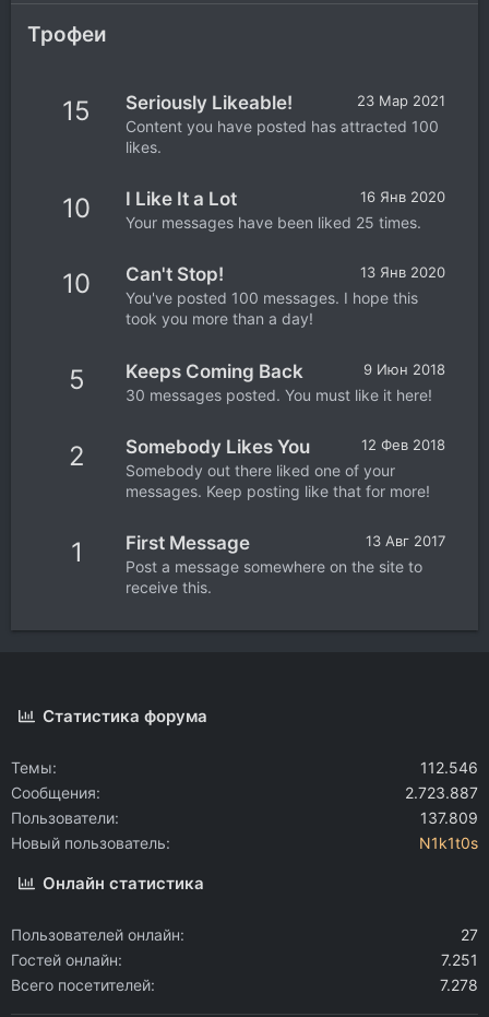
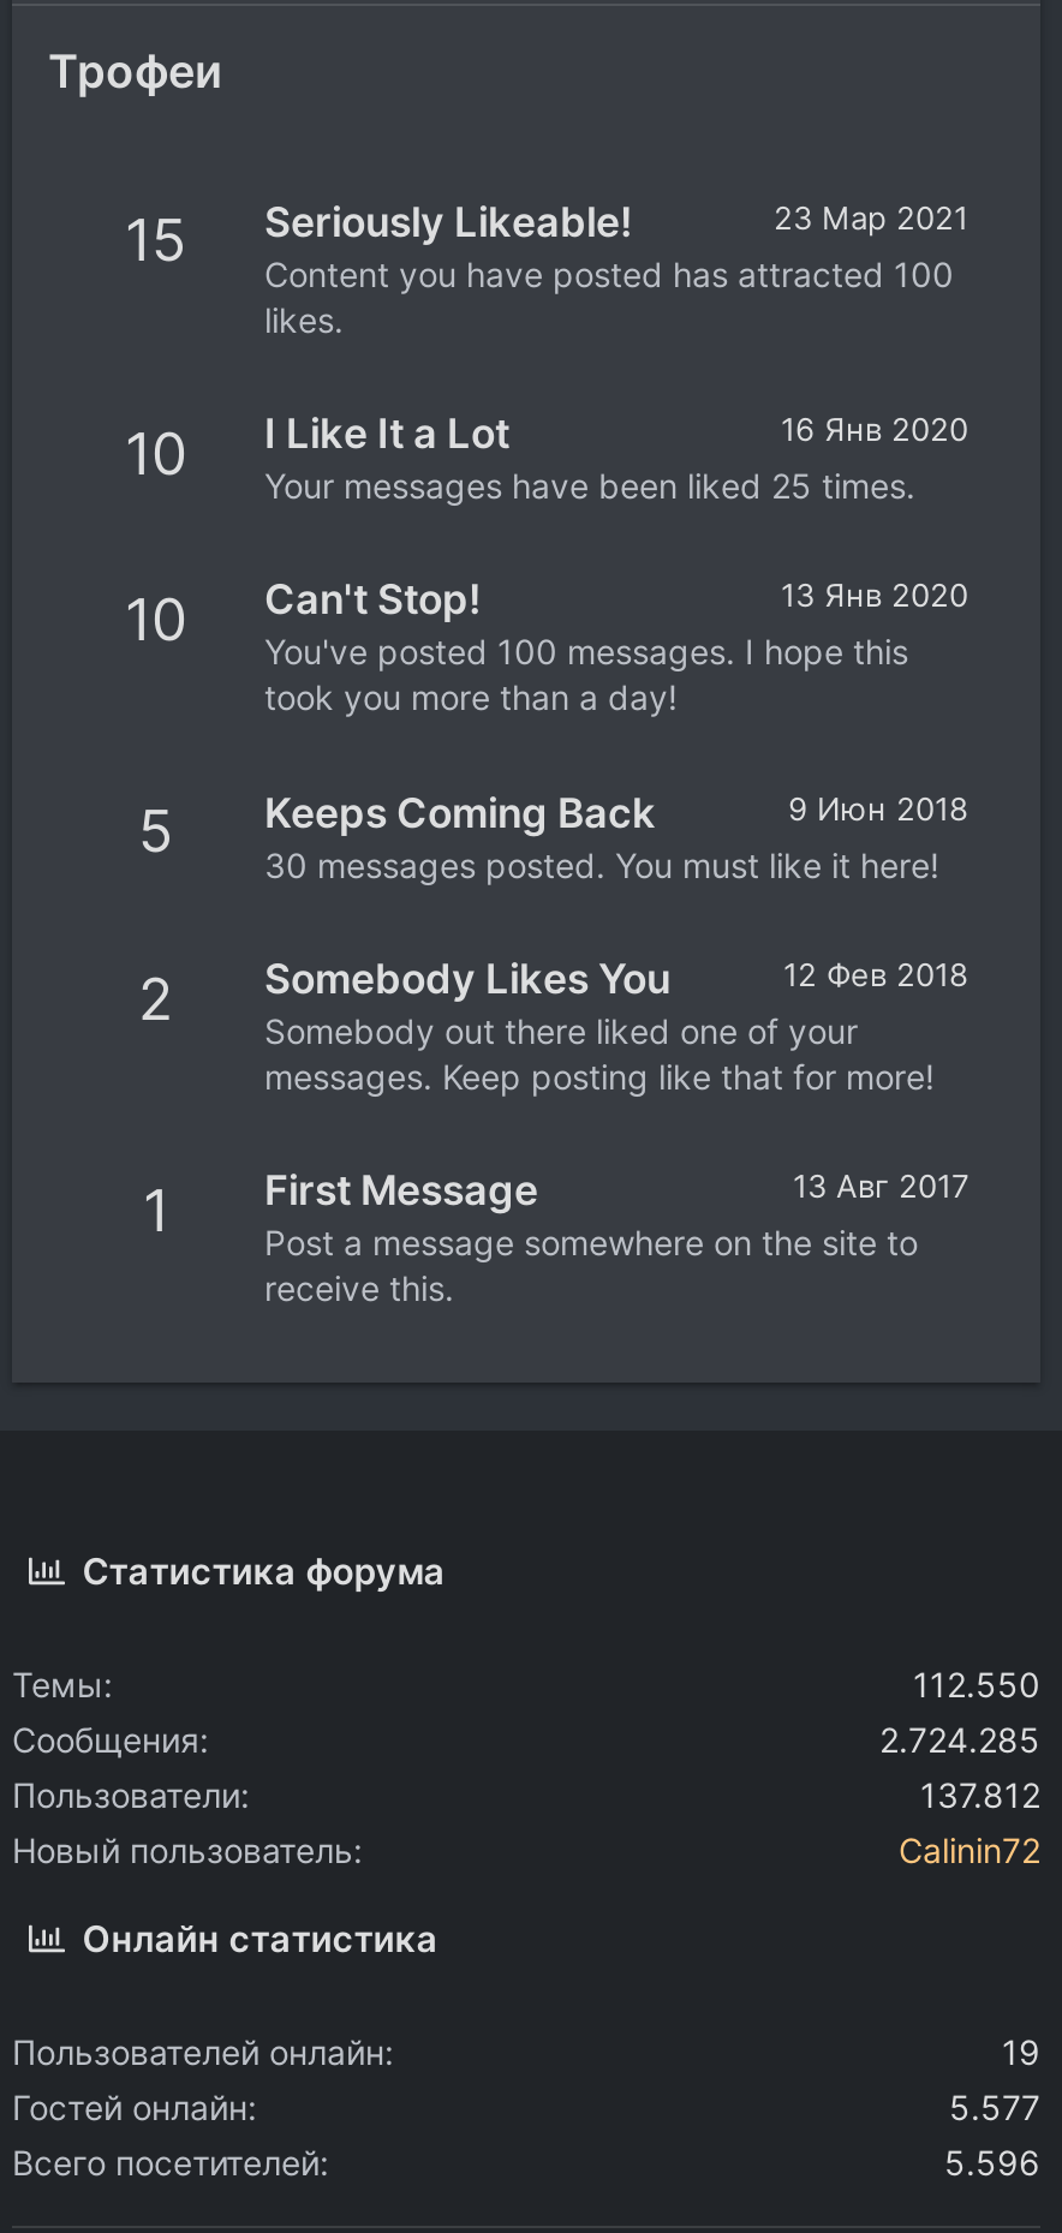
- 112.546
+ 112.550

- 2.723.887
+ 2.724.285

- 137.809
+ 137.812

- N1k1t0s
+ Calinin72

- 27
+ 19

- 7.251
+ 5.577

- 7.278
+ 5.596
